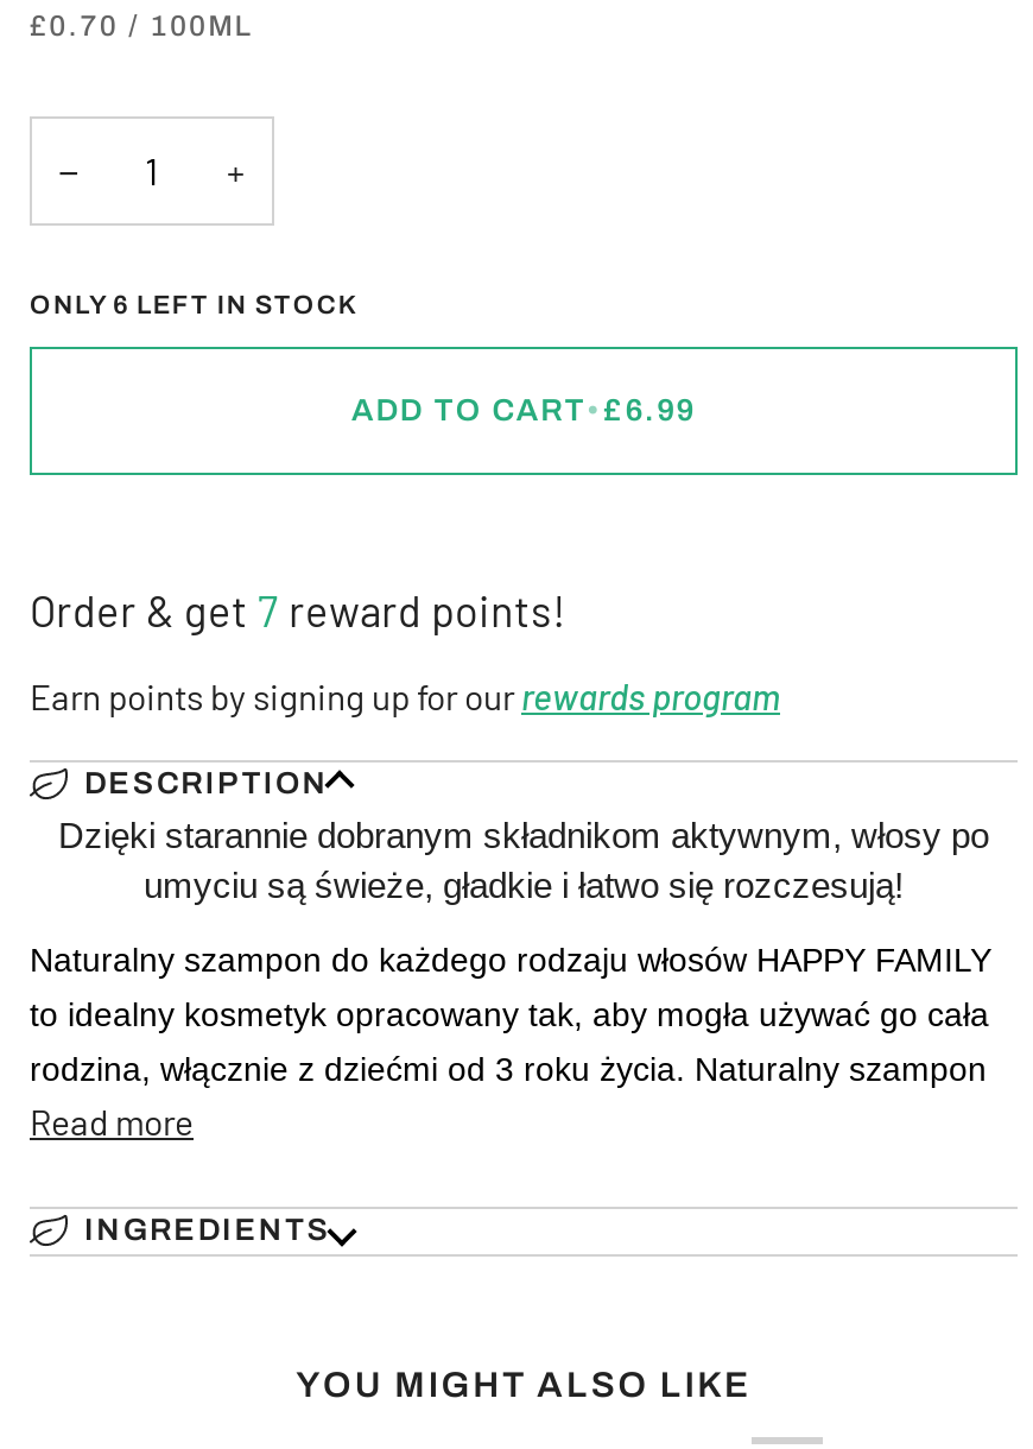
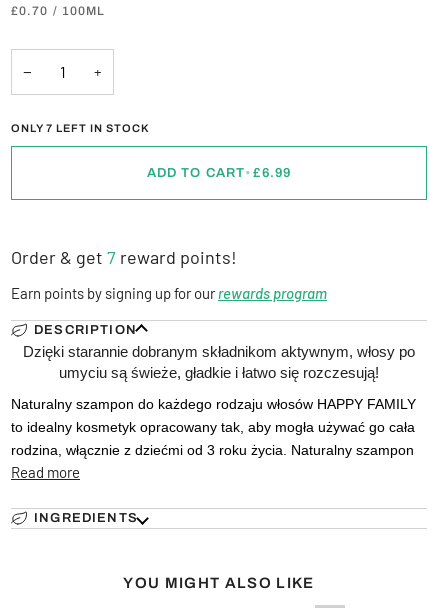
- ONLY 6 LEFT IN STOCK
+ ONLY 7 LEFT IN STOCK
